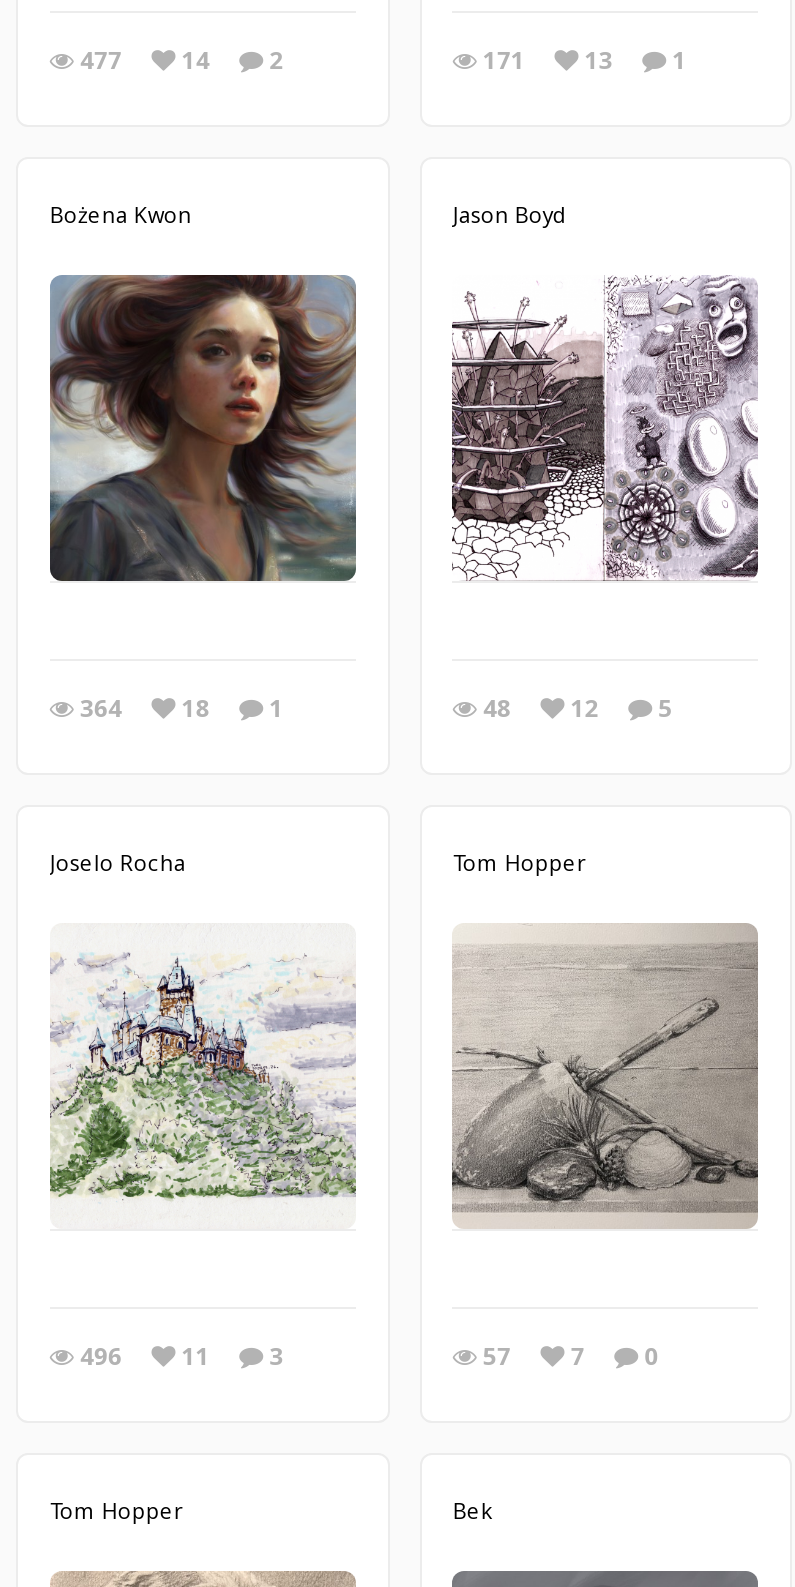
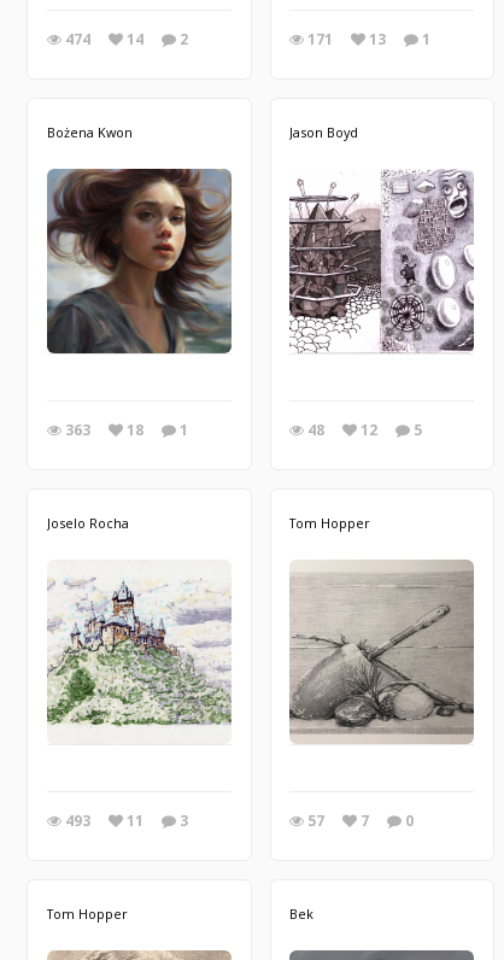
- 477 14 2
+ 474 14 2

- 364 18 1
+ 363 18 1

- 496 11 3
+ 493 11 3
